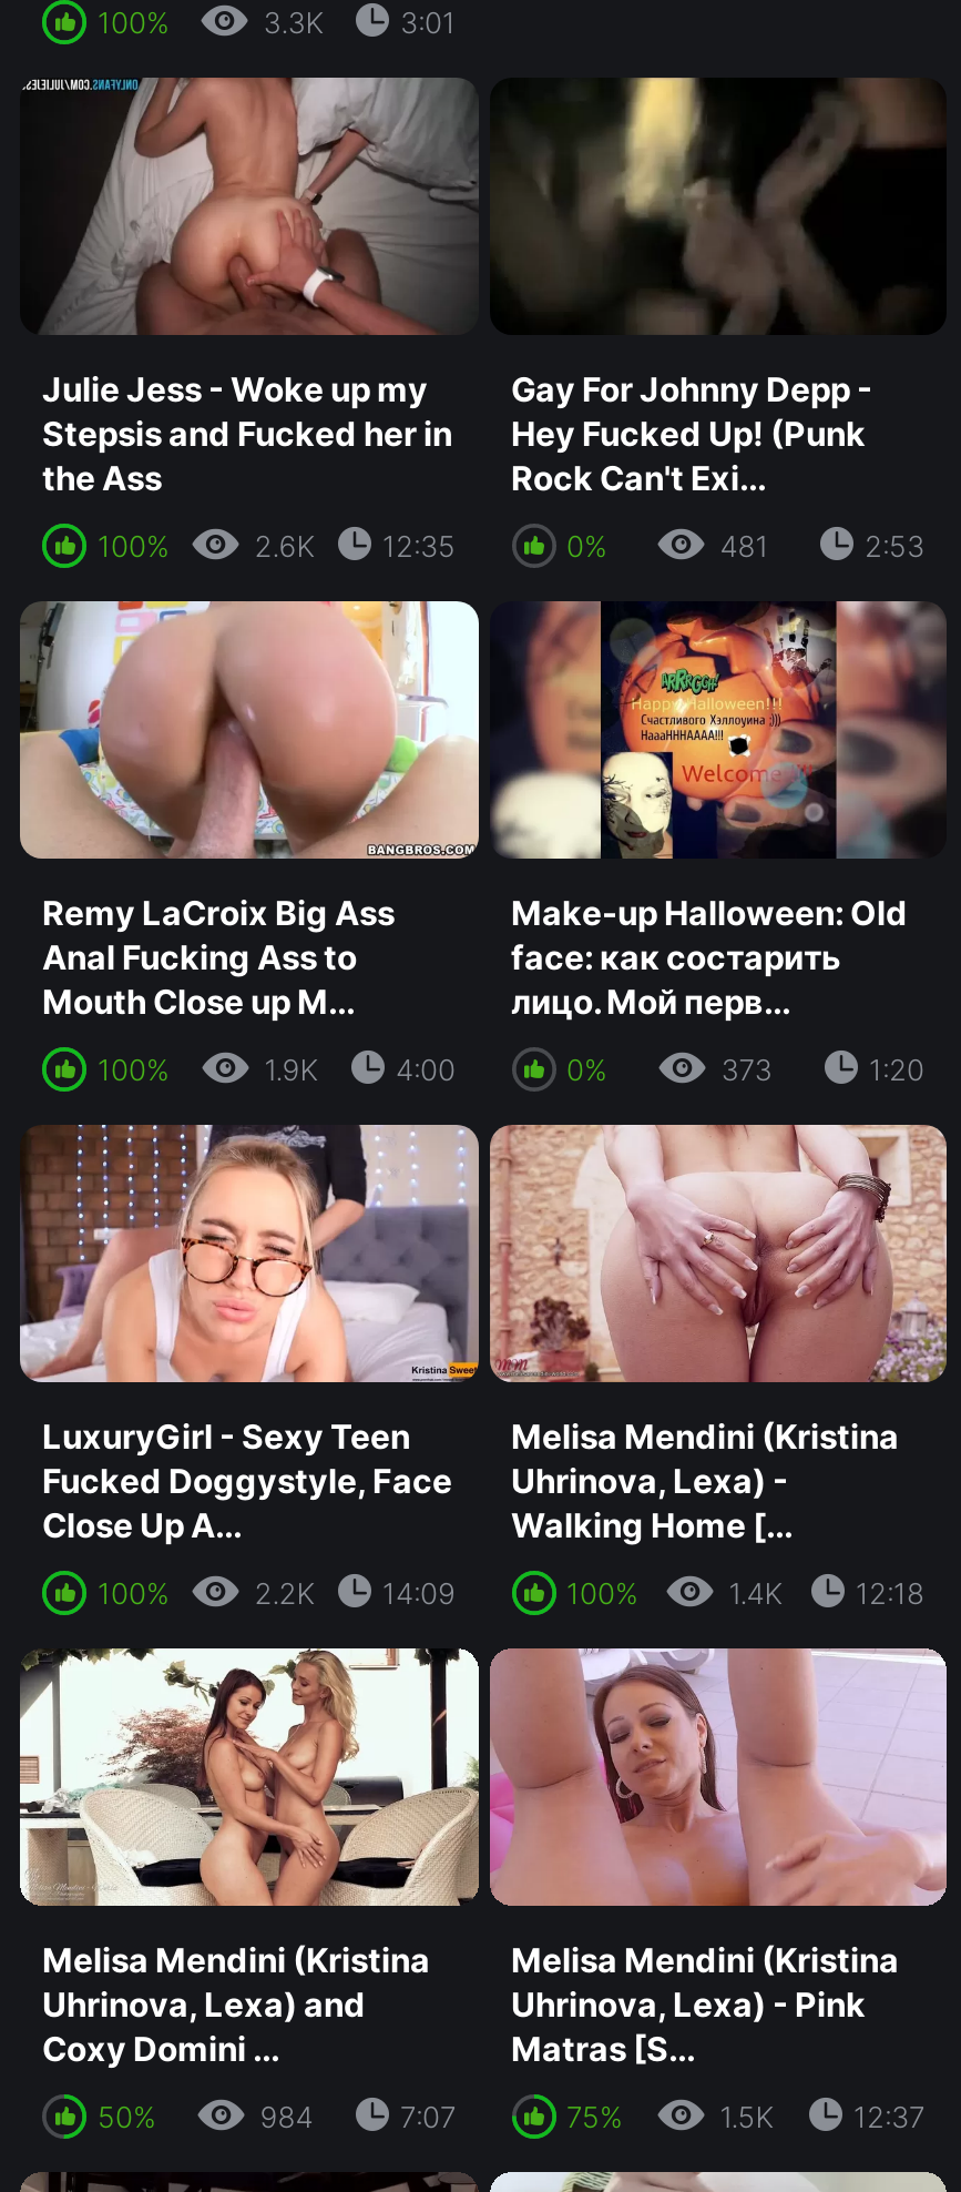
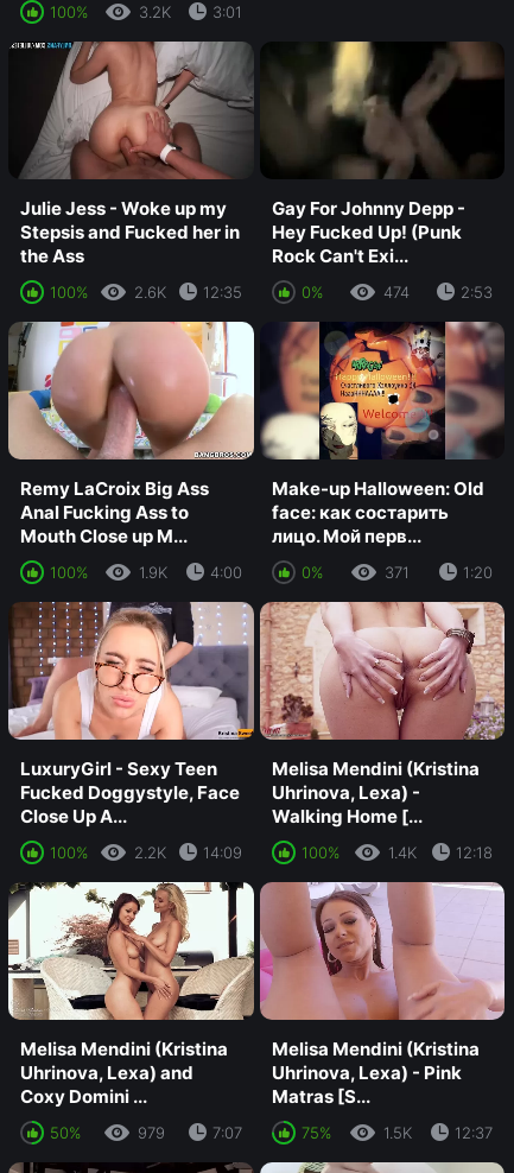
- 3.3K
+ 3.2K

- 481
+ 474

- 373
+ 371

- 984
+ 979
